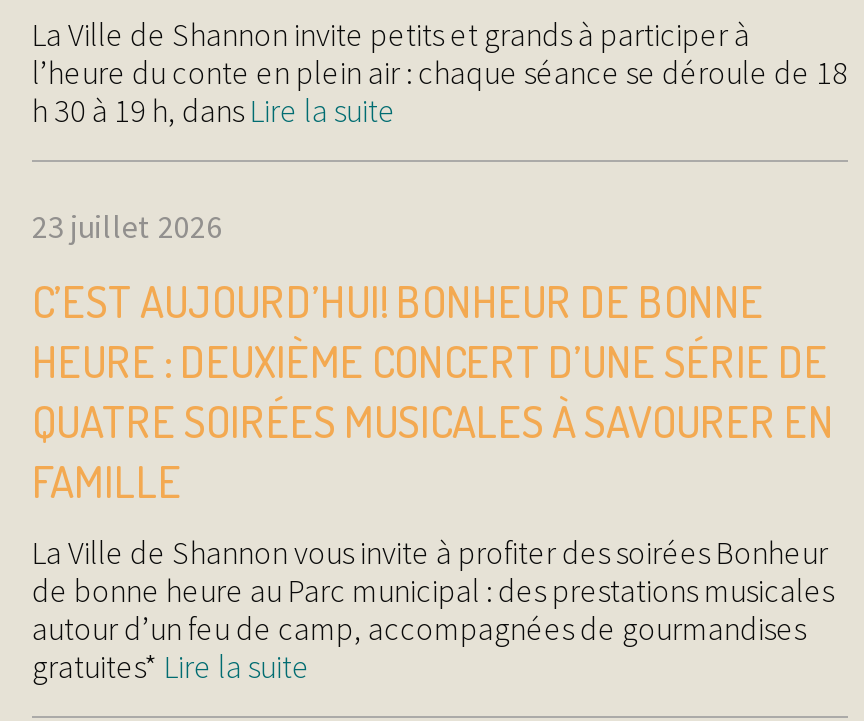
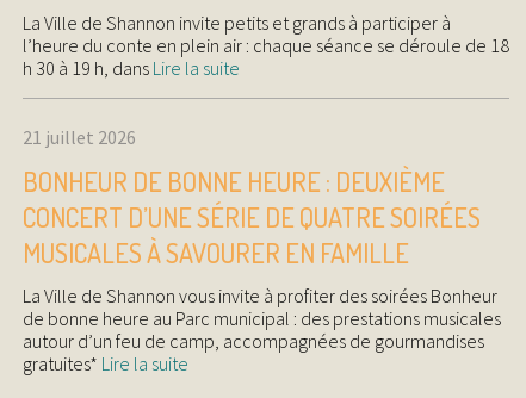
- 23 juillet 2026
+ 21 juillet 2026

- C’EST AUJOURD’HUI! BONHEUR DE BONNE
- HEURE : DEUXIÈME CONCERT D’UNE SÉRIE DE
- QUATRE SOIRÉES MUSICALES À SAVOURER EN
- FAMILLE
+ BONHEUR DE BONNE HEURE : DEUXIÈME
+ CONCERT D’UNE SÉRIE DE QUATRE SOIRÉES
+ MUSICALES À SAVOURER EN FAMILLE
